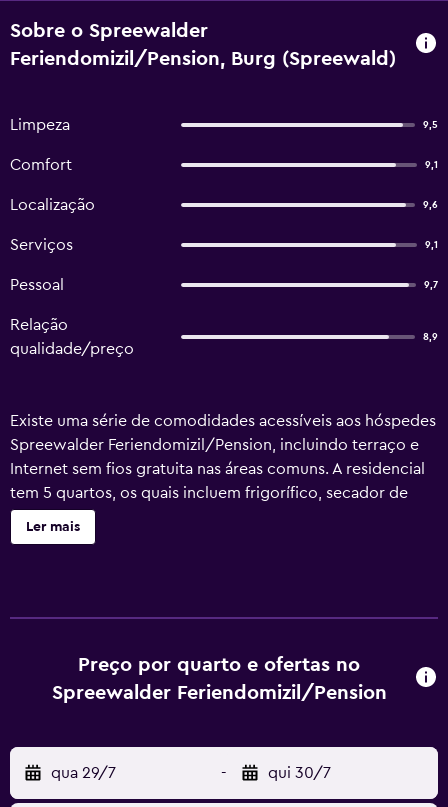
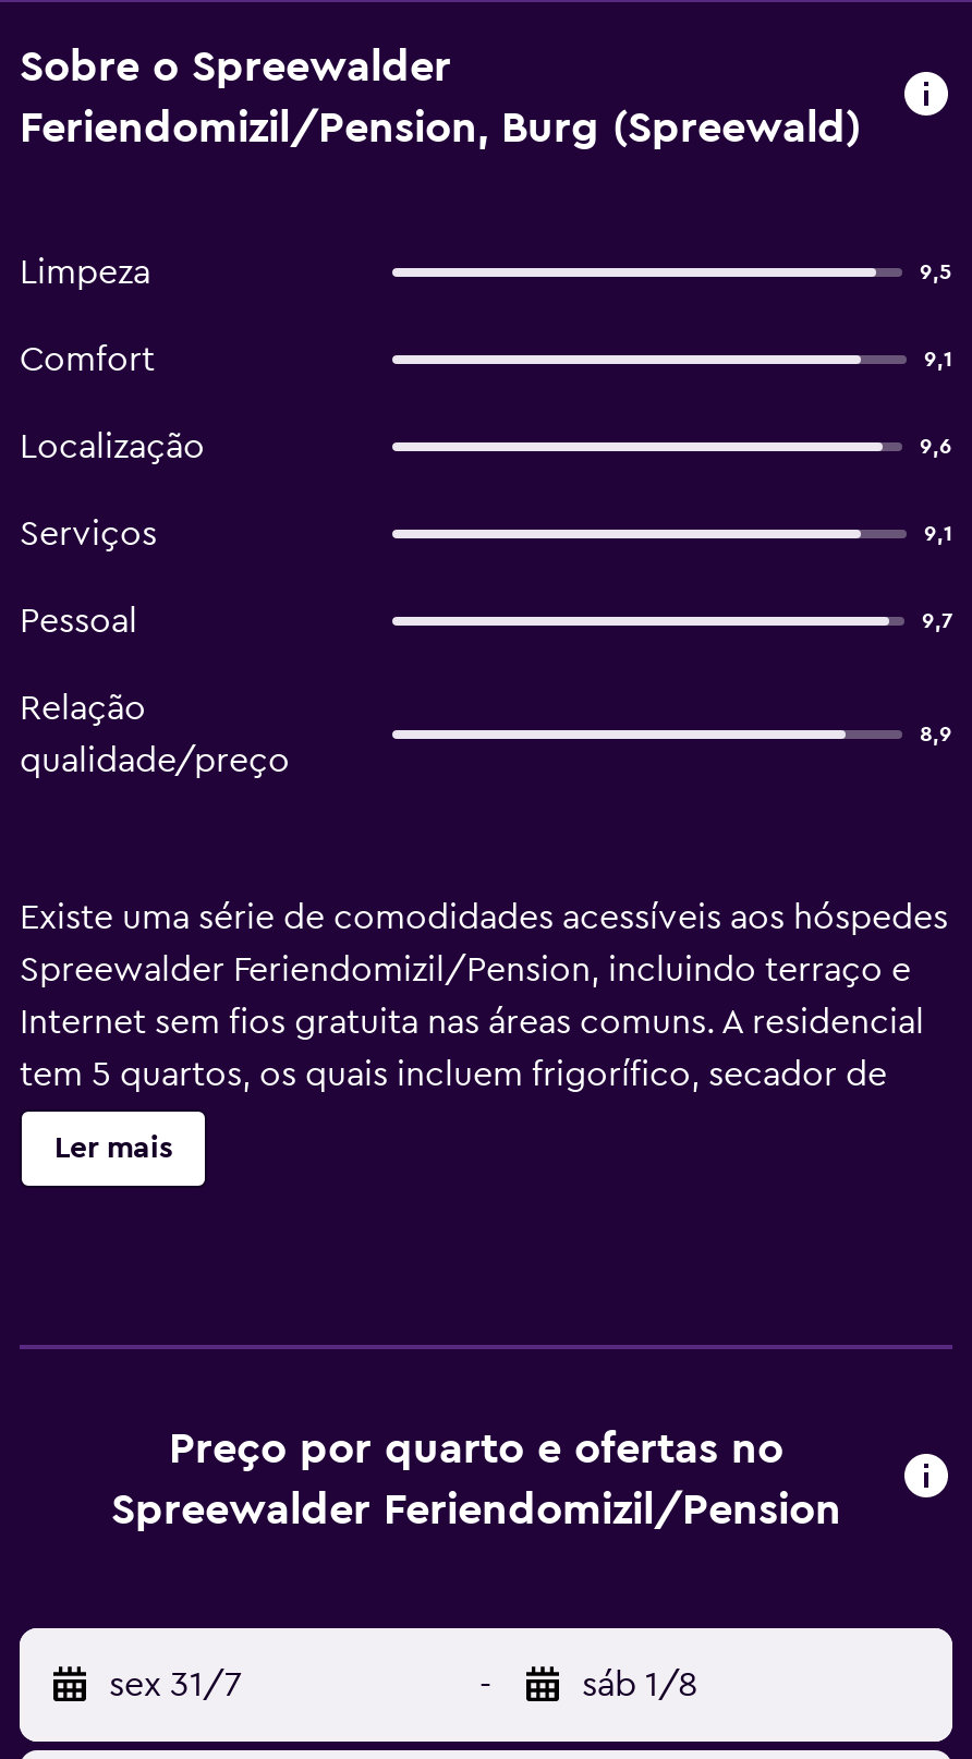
- qua 29/7
+ sex 31/7

- qui 30/7
+ sáb 1/8
